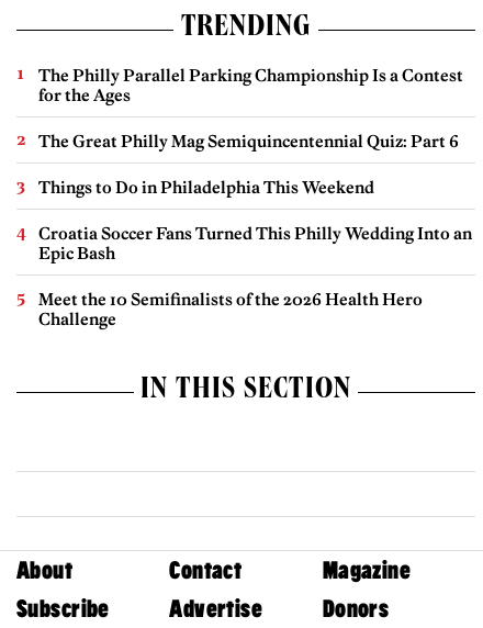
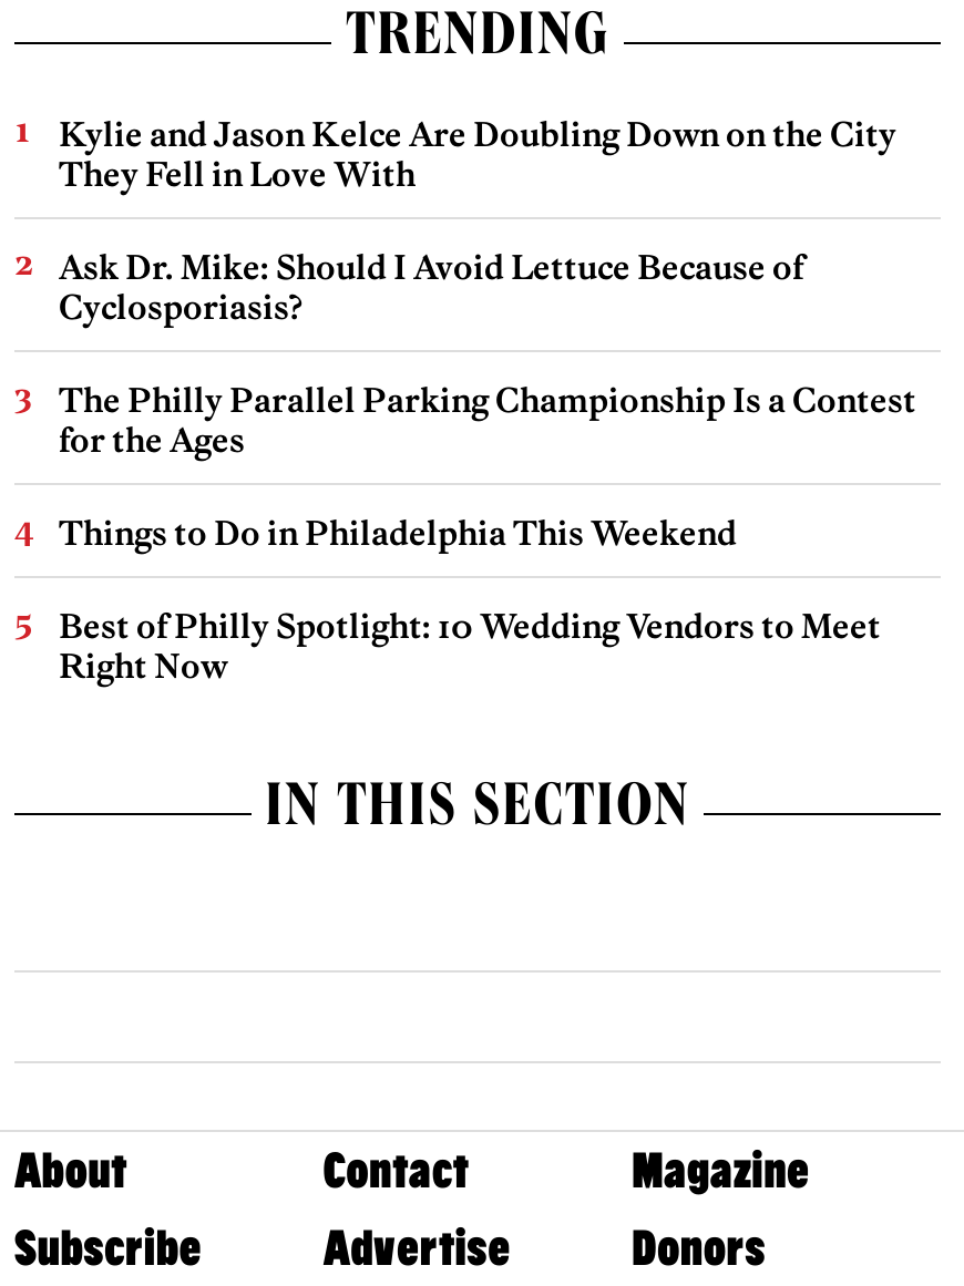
+ Kylie and Jason Kelce Are Doubling Down on the City
+ They Fell in Love With
+ Ask Dr. Mike: Should I Avoid Lettuce Because of
+ Cyclosporiasis?

moved down: The Philly Parallel Parking Championship Is a Contest | for the Ages

- The Great Philly Mag Semiquincentennial Quiz: Part 6

moved down: Things to Do in Philadelphia This Weekend

- Croatia Soccer Fans Turned This Philly Wedding Into an
- Epic Bash
- Meet the 10 Semifinalists of the 2026 Health Hero
- Challenge
+ Best of Philly Spotlight: 10 Wedding Vendors to Meet
+ Right Now
